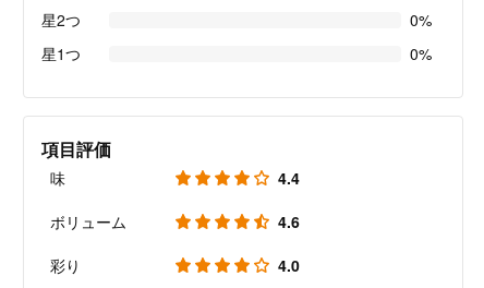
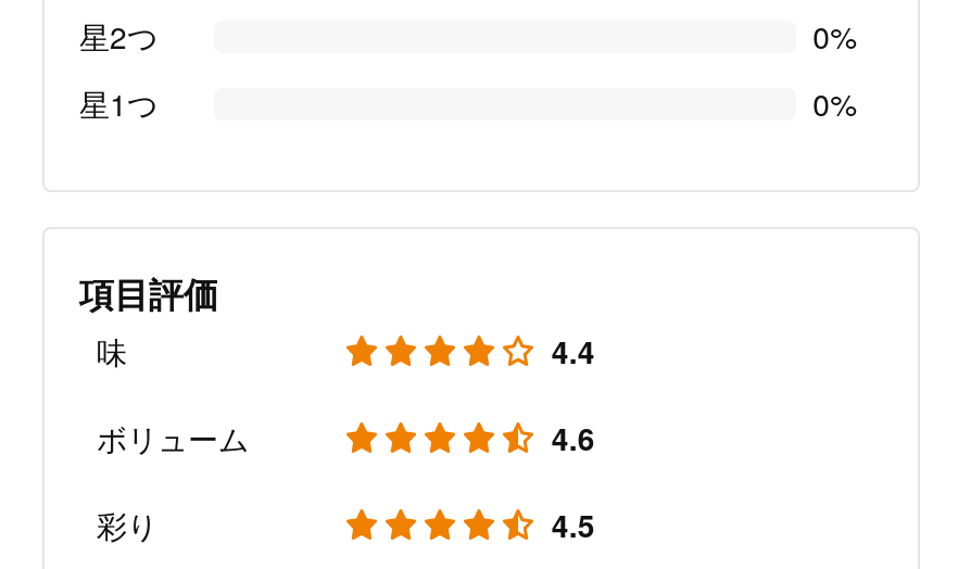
- 4.0
+ 4.5
